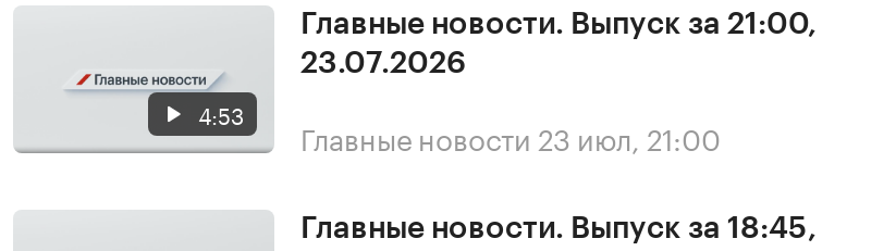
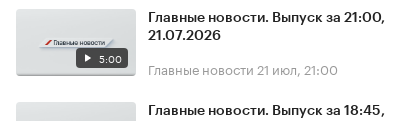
- 23.07.2026
+ 21.07.2026

- 4:53
+ 5:00

- Главные новости 23 июл, 21:00
+ Главные новости 21 июл, 21:00
